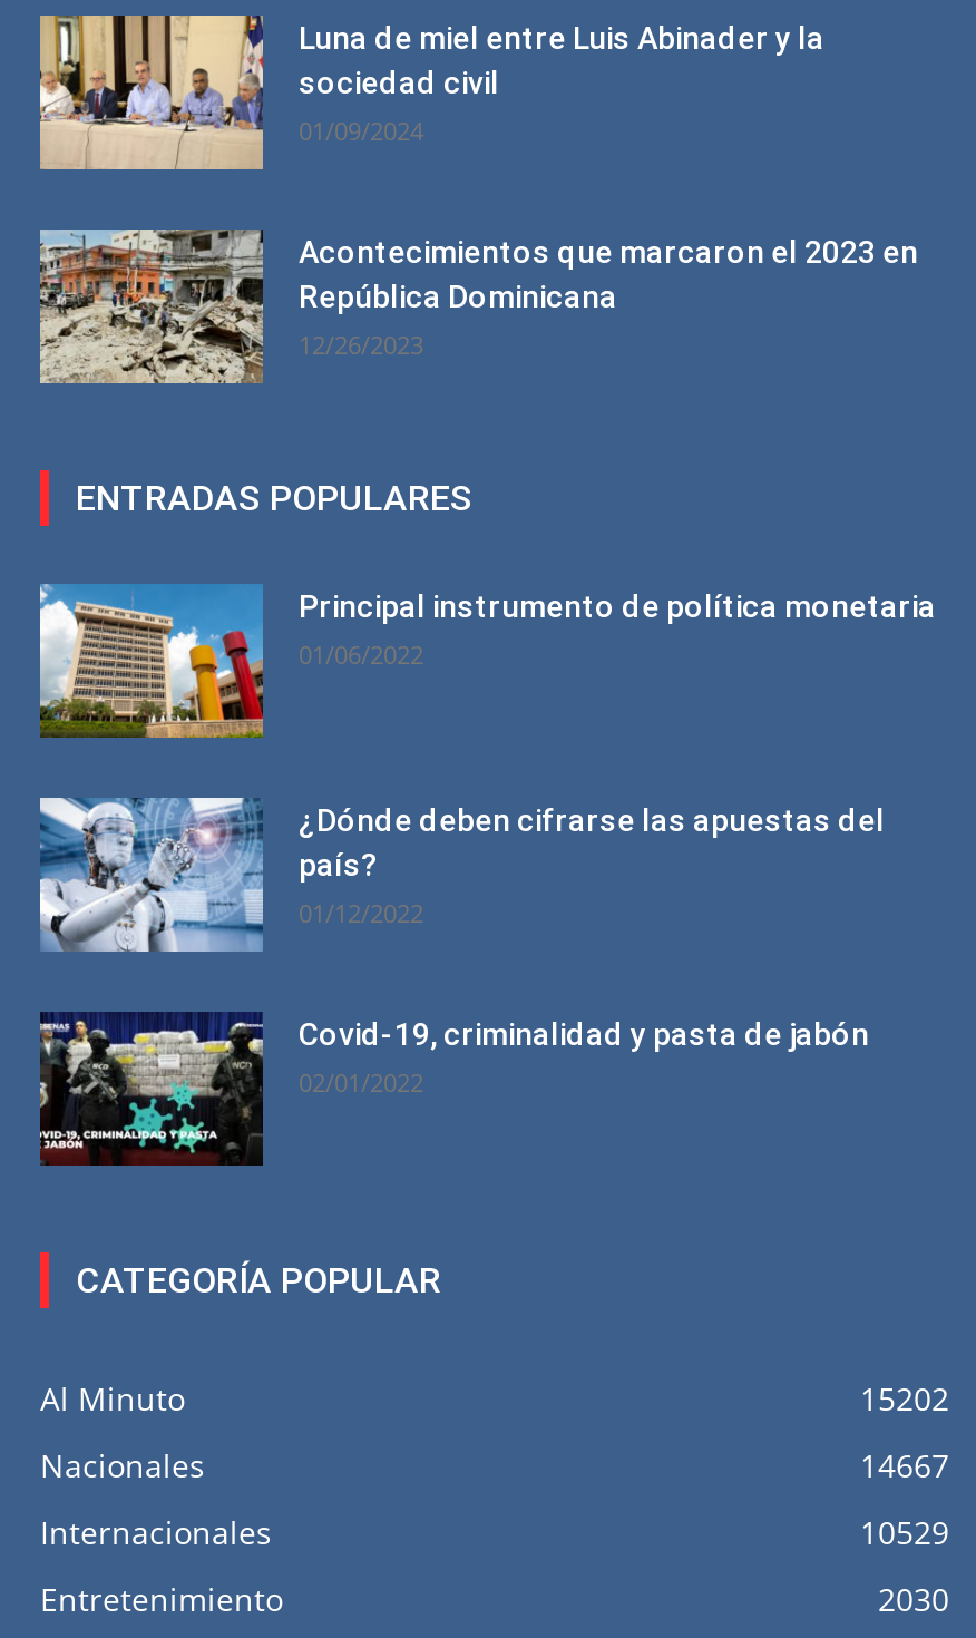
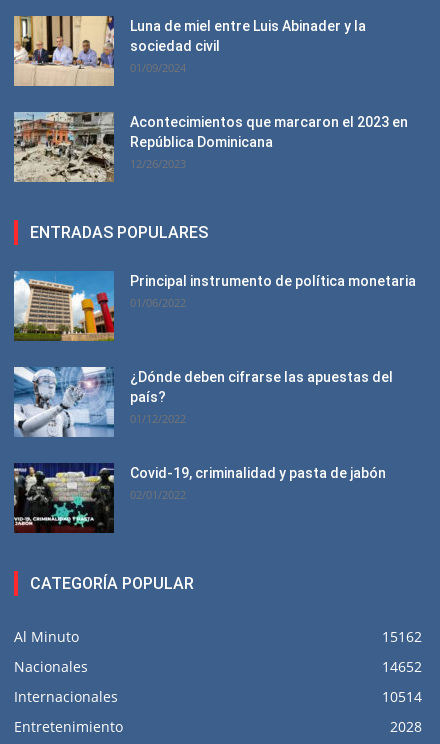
- 15202
+ 15162

- 14667
+ 14652

- 10529
+ 10514

- 2030
+ 2028
